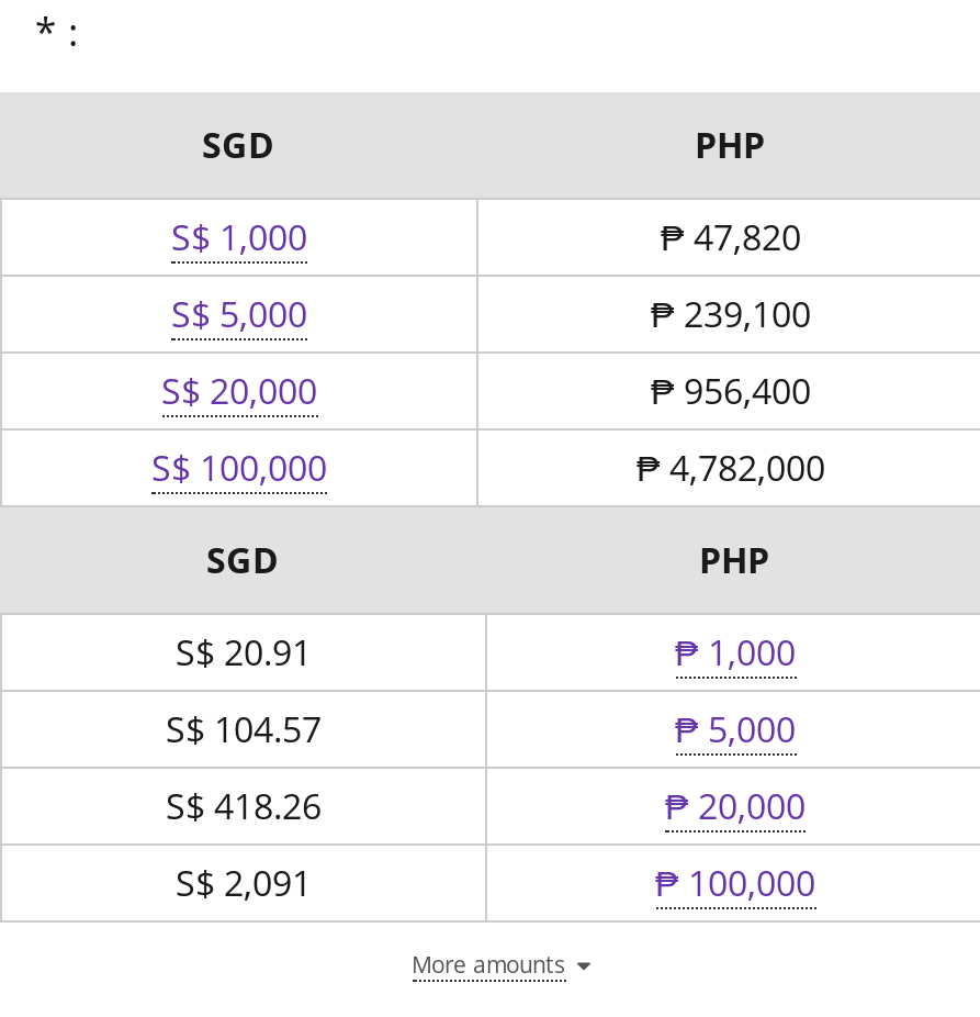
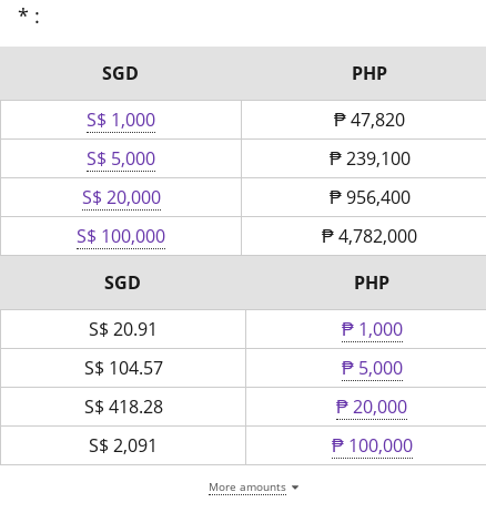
- S$418.26
+ S$418.28
